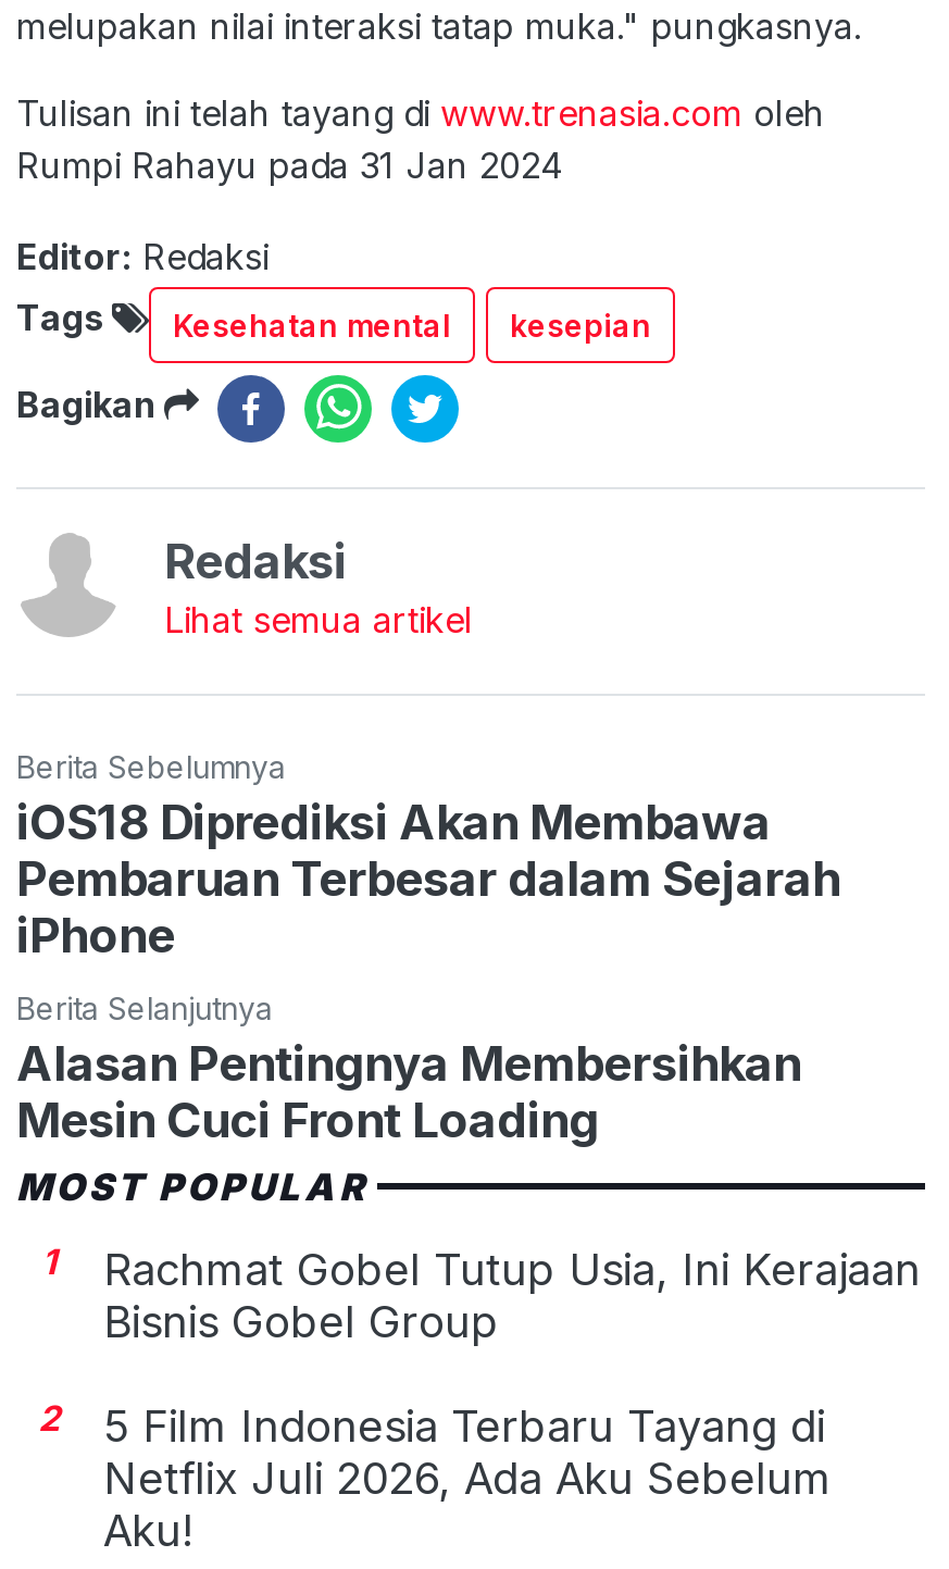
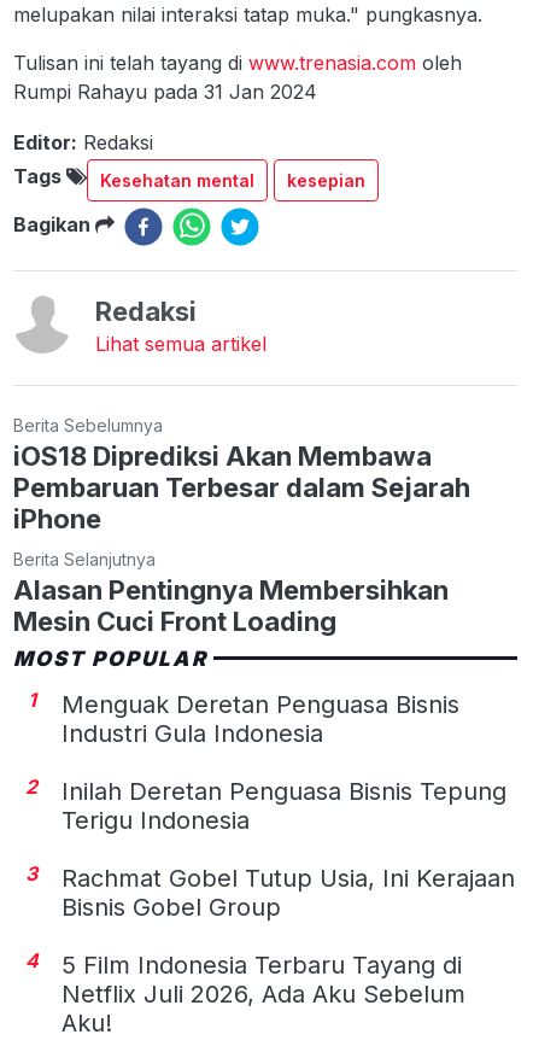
+ Menguak Deretan Penguasa Bisnis
+ Industri Gula Indonesia
+ 2
+ Inilah Deretan Penguasa Bisnis Tepung
+ Terigu Indonesia
+ 3

- 2 5 Film Indonesia Terbaru Tayang di
+ 4 5 Film Indonesia Terbaru Tayang di
